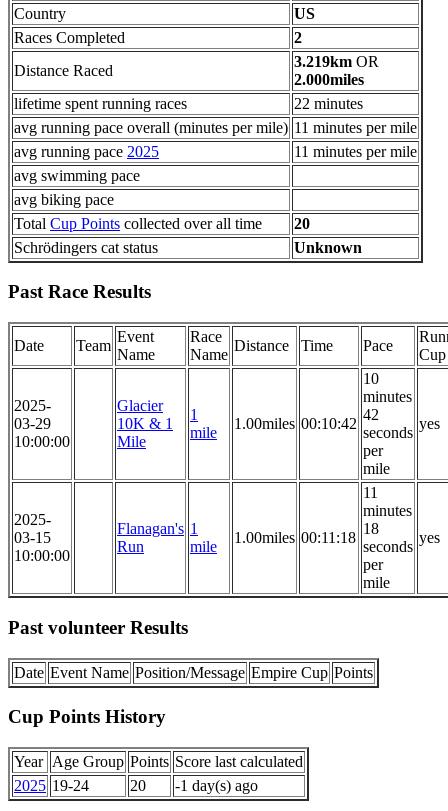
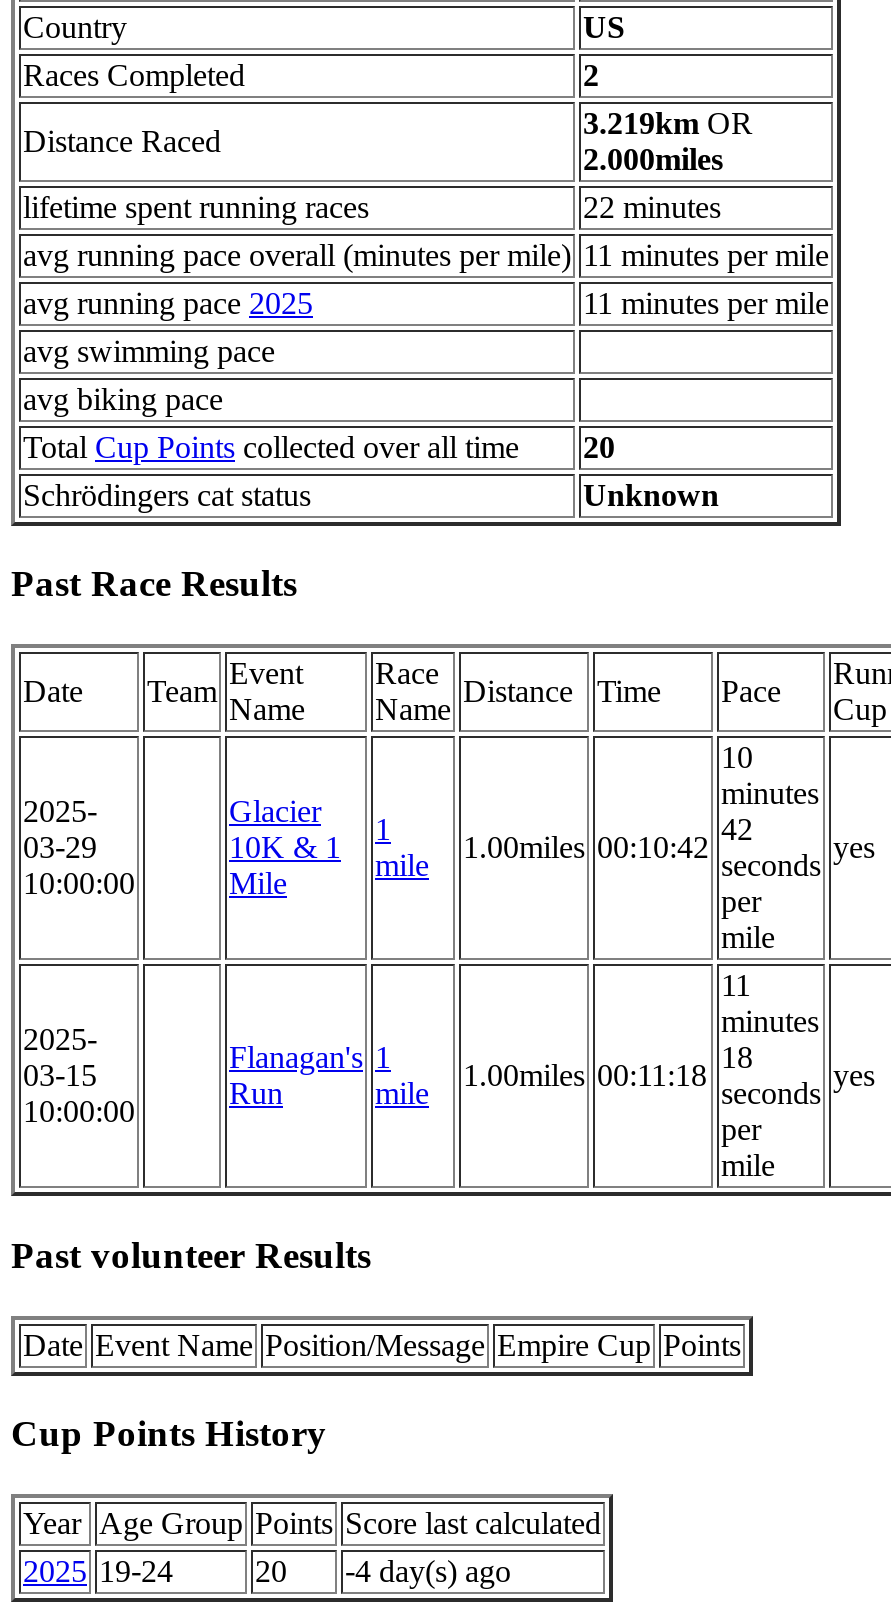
- 20 -1 day(s) ago
+ 20 -4 day(s) ago
